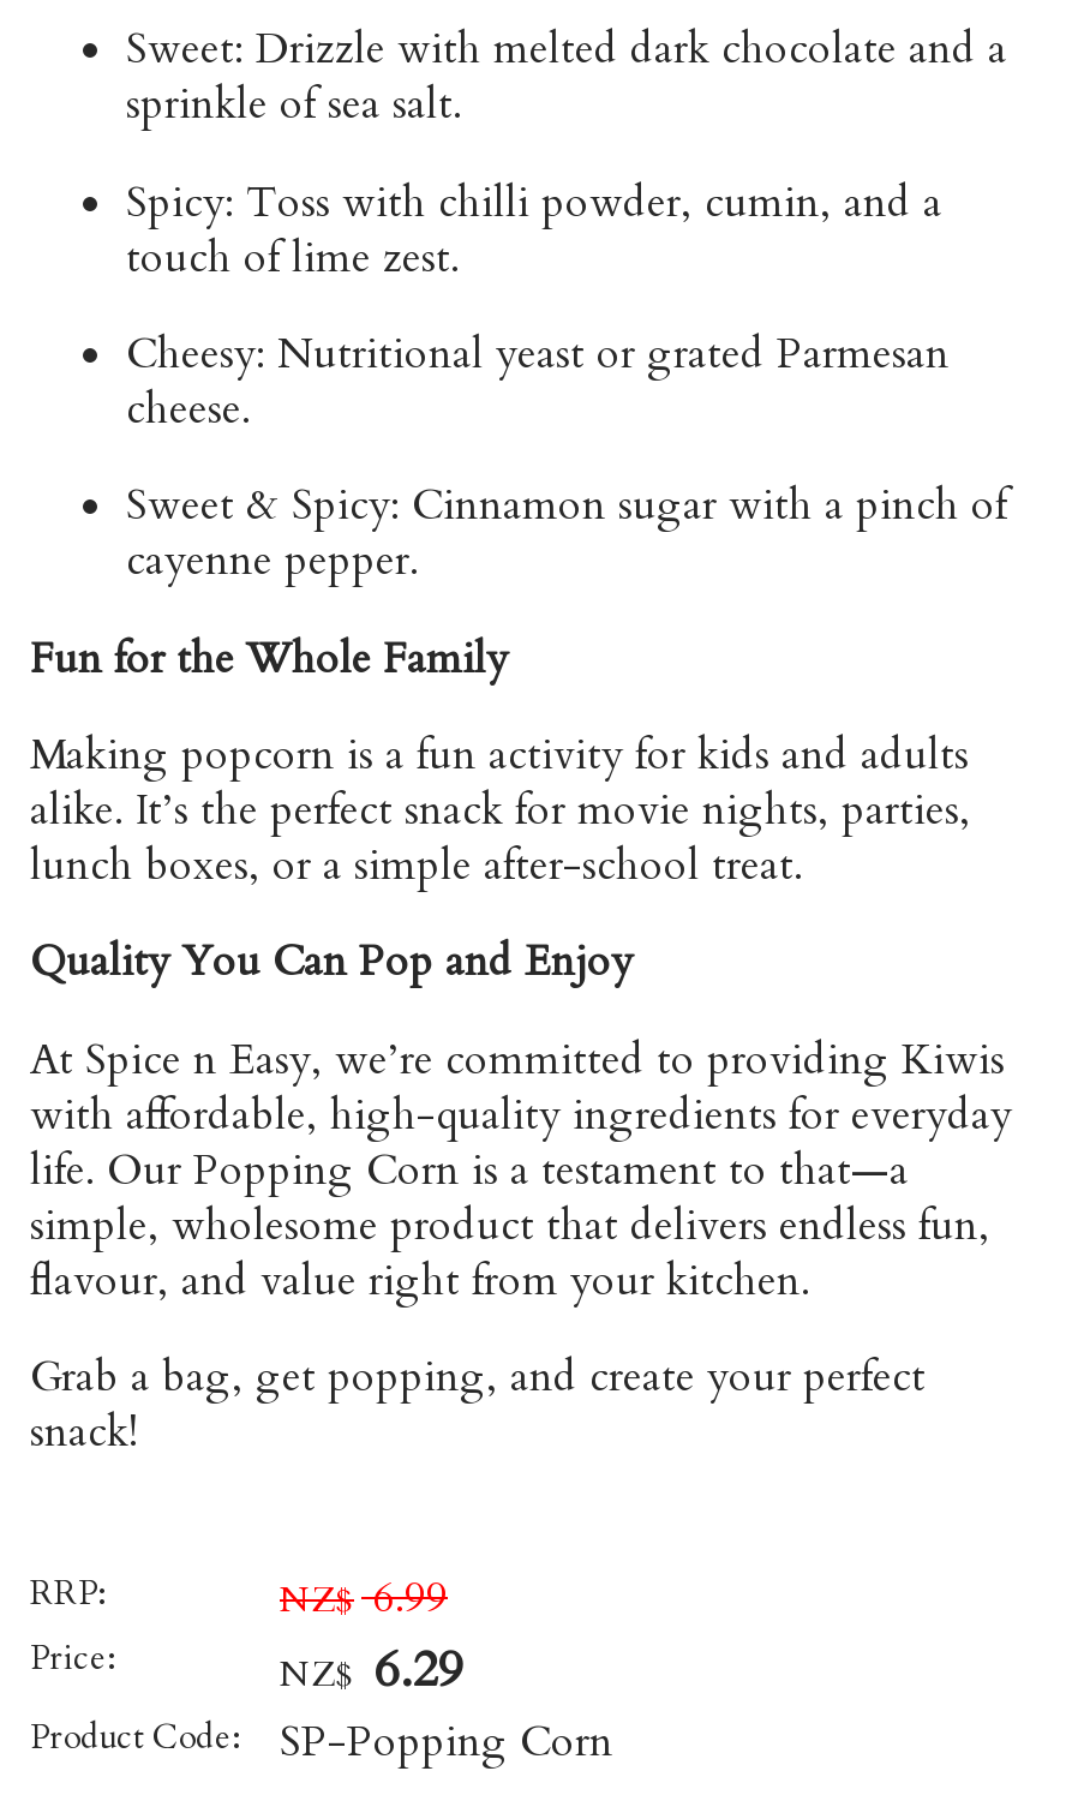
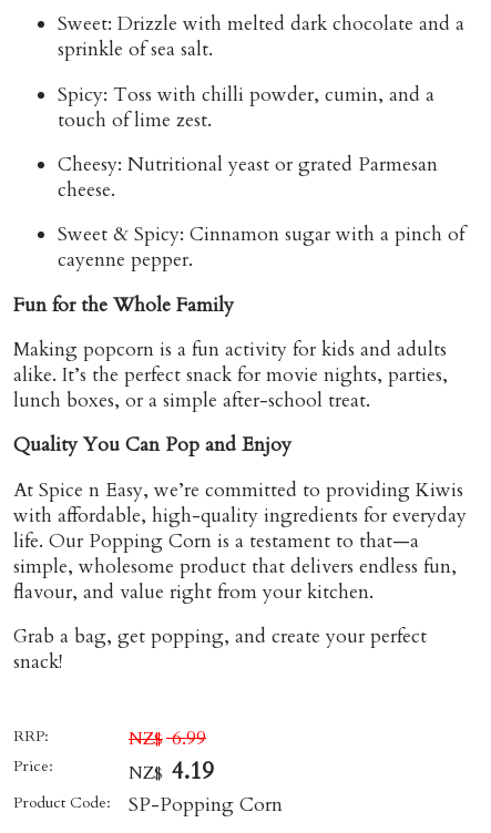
- NZ$ 6.29
+ NZ$ 4.19
